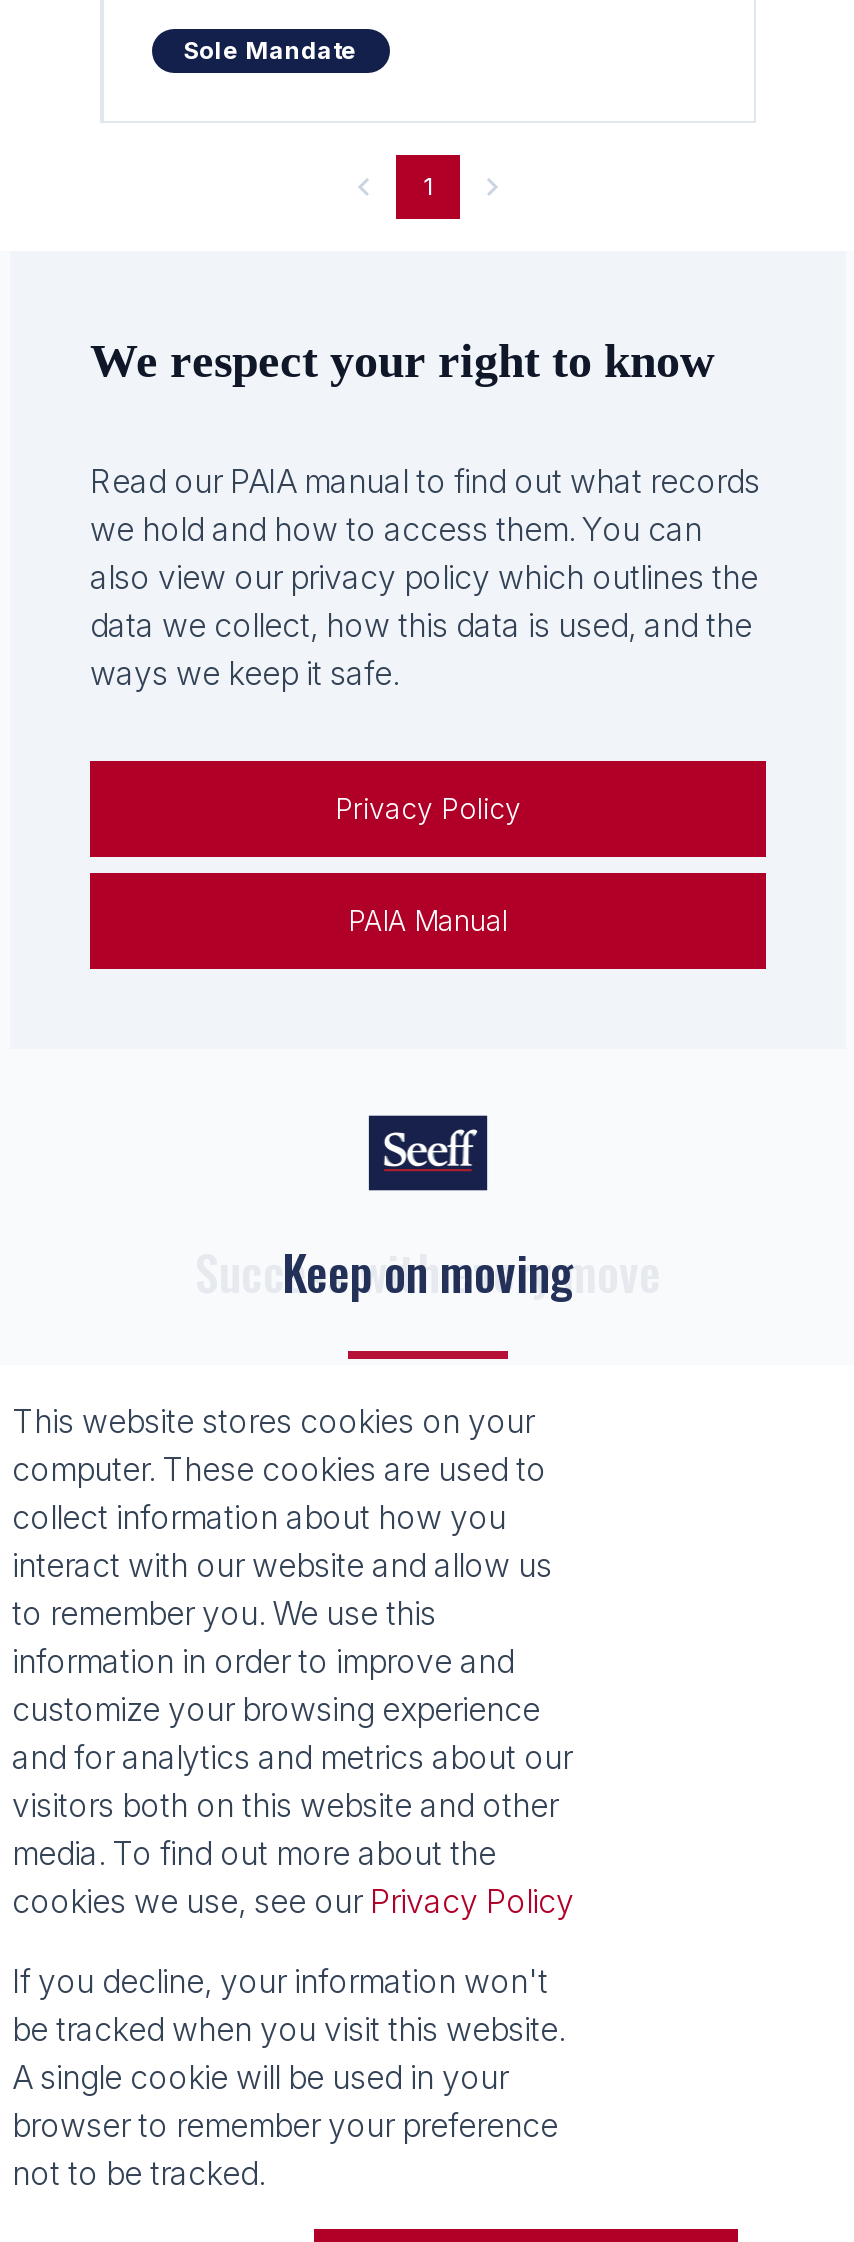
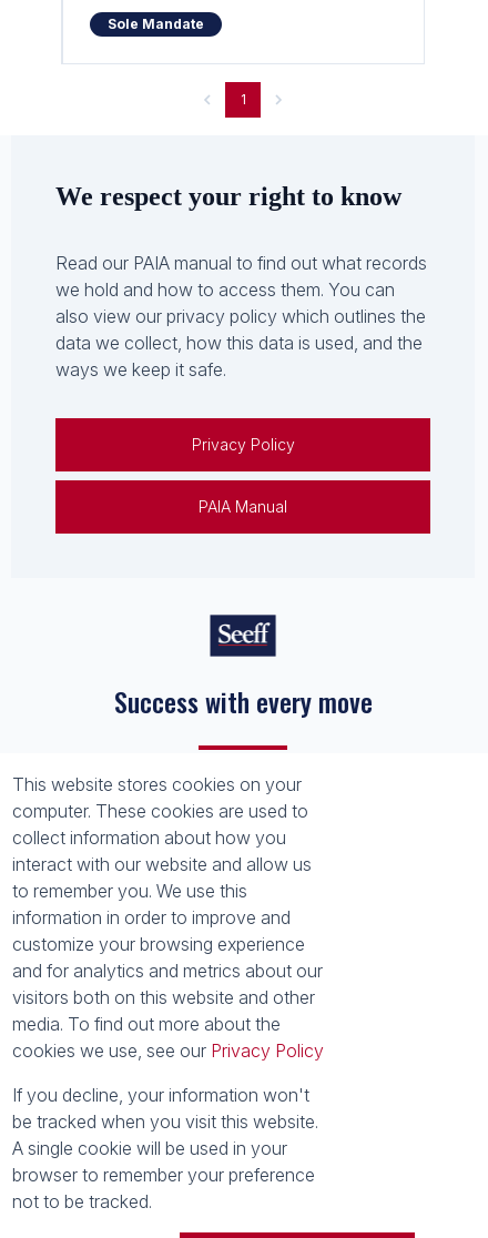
- Keep on moving
+ Success with every move
